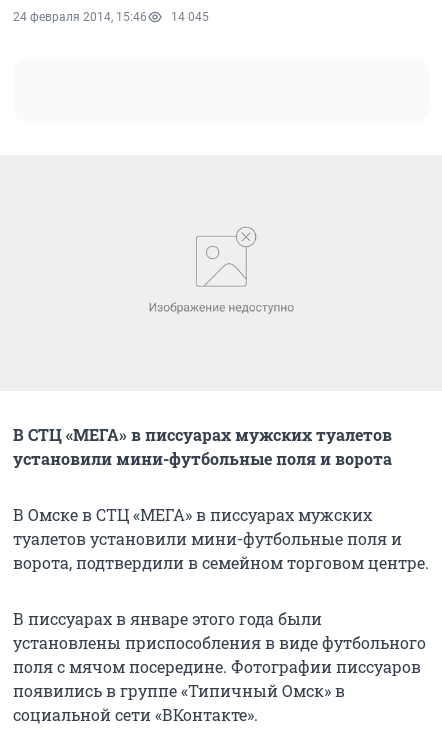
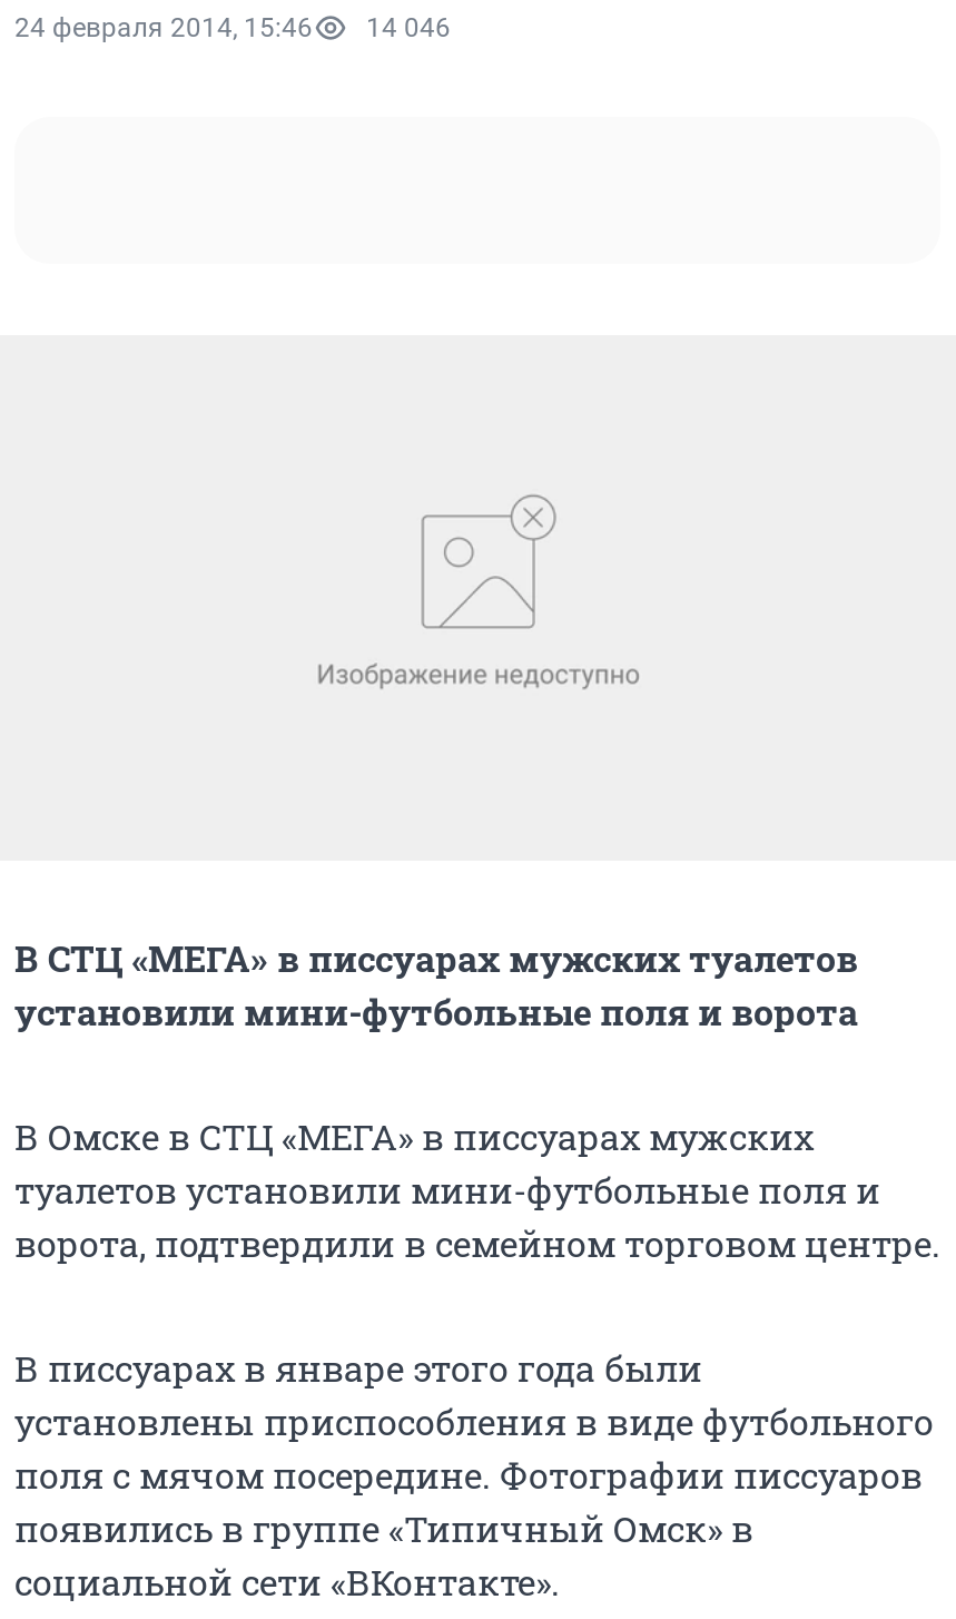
- 24 февраля 2014, 15:46 14 045
+ 24 февраля 2014, 15:46 14 046
